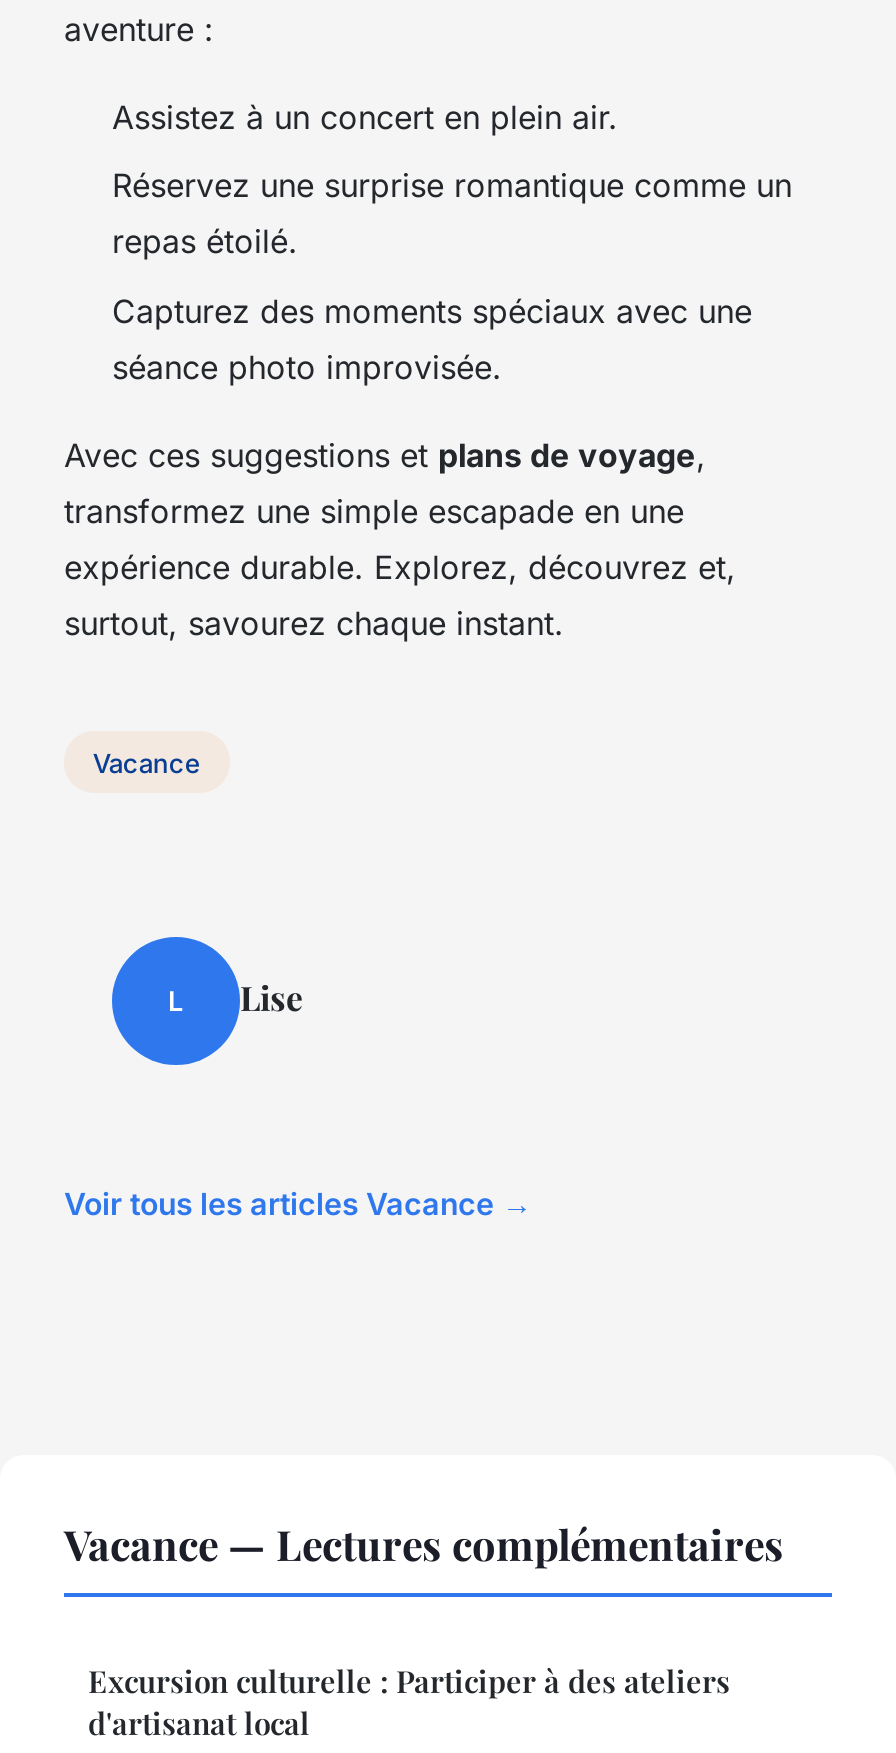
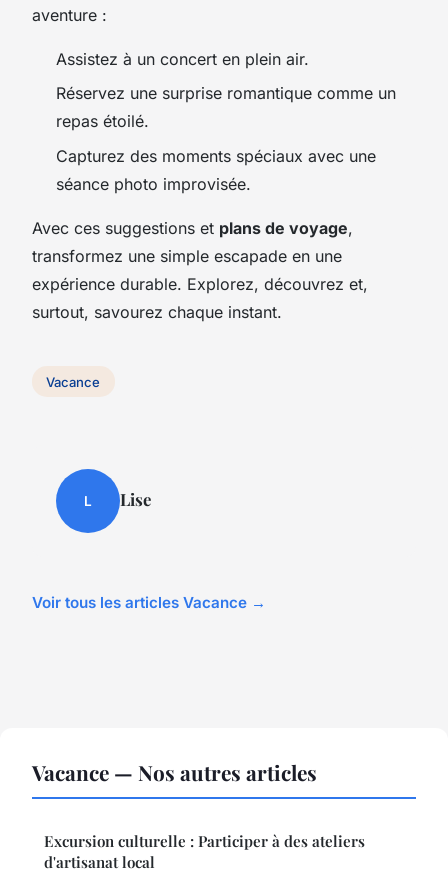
- Vacance — Lectures complémentaires
+ Vacance — Nos autres articles
